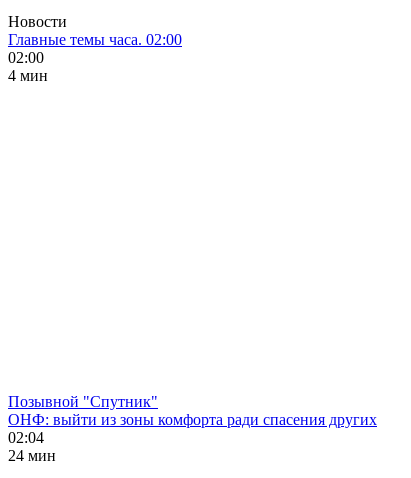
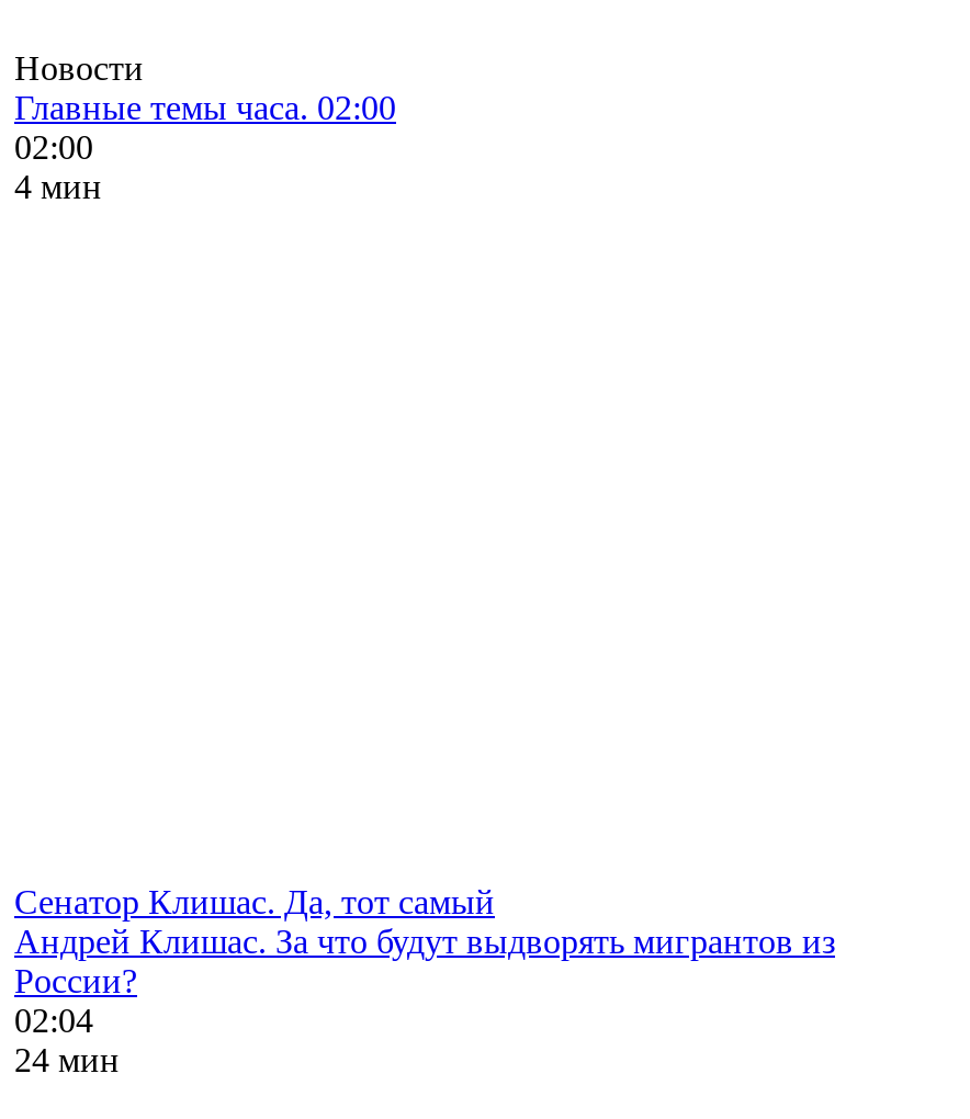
- Позывной "Спутник"
- ОНФ: выйти из зоны комфорта ради спасения других
+ Сенатор Клишас. Да, тот самый
+ Андрей Клишас. За что будут выдворять мигрантов из
+ России?
